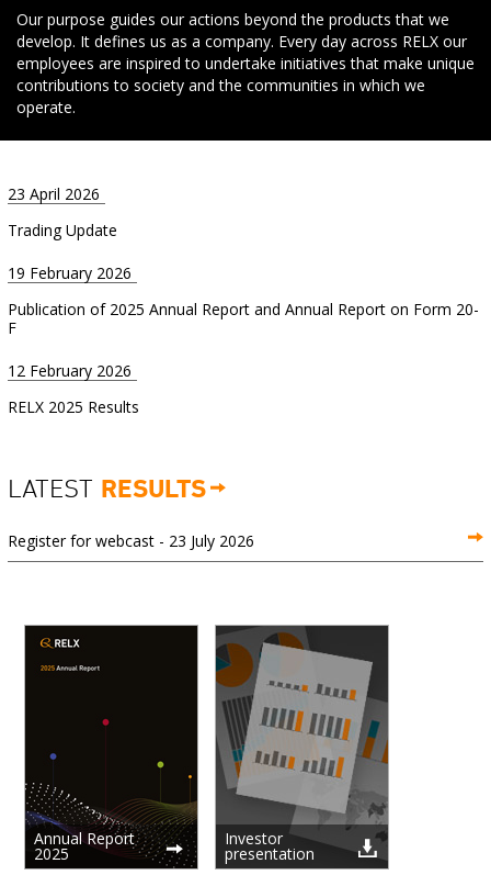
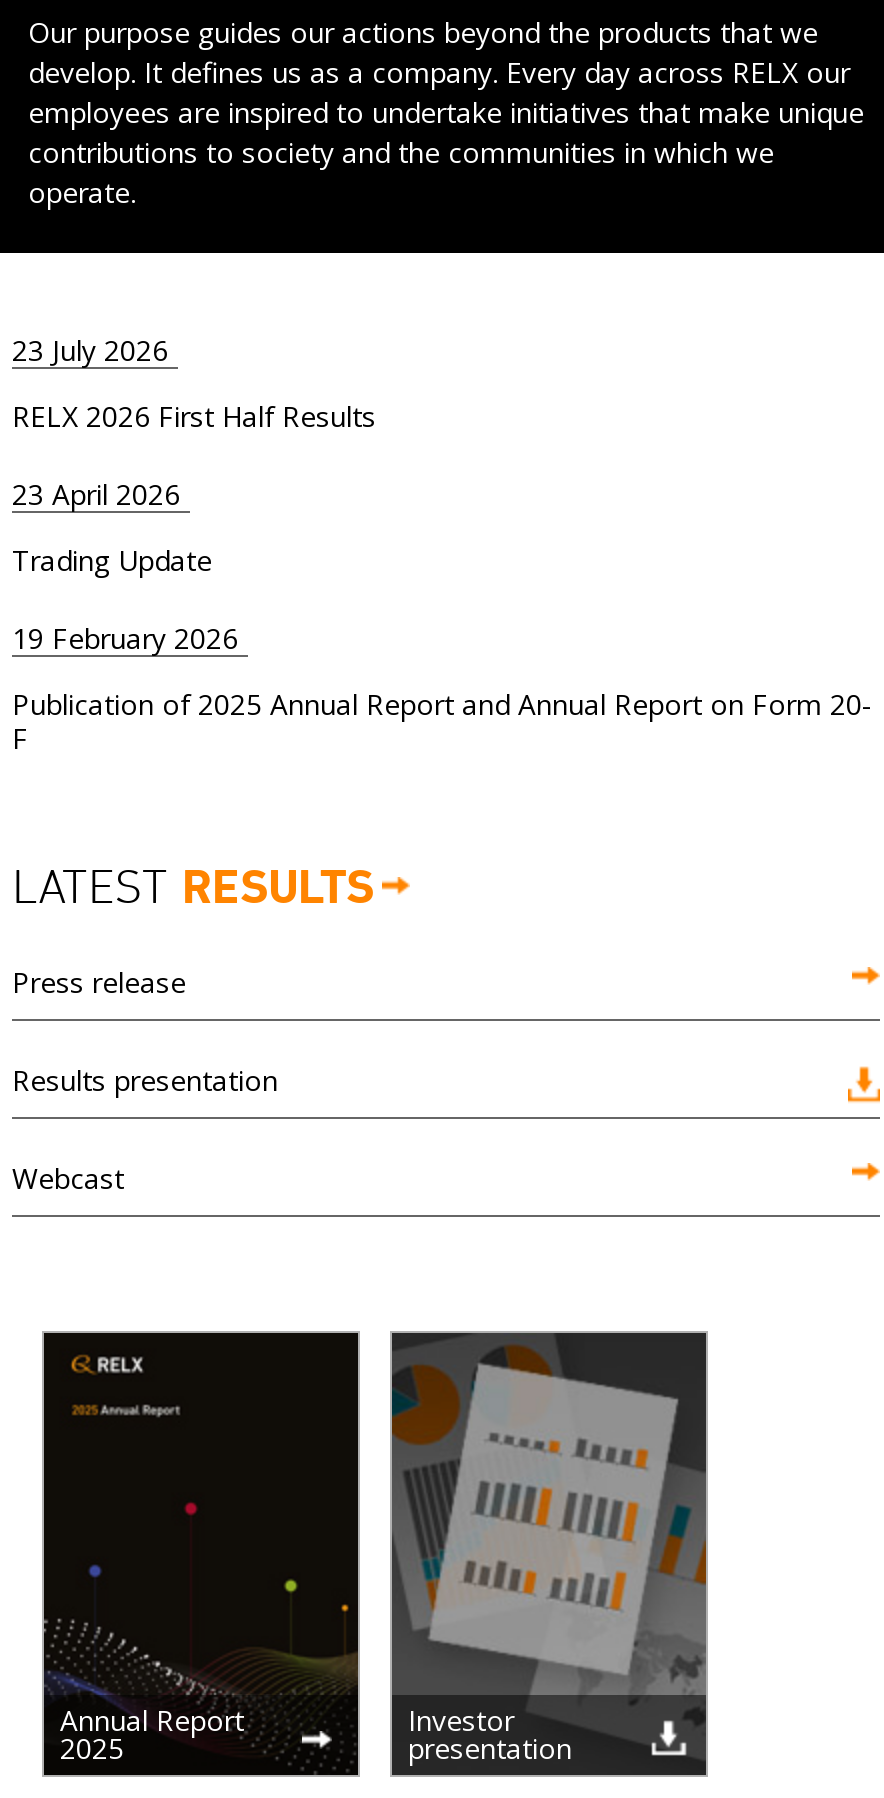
+ 23 July 2026
+ RELX 2026 First Half Results

- 12 February 2026
- RELX 2025 Results

- Register for webcast - 23 July 2026
+ Press release
+ Results presentation
+ Webcast
